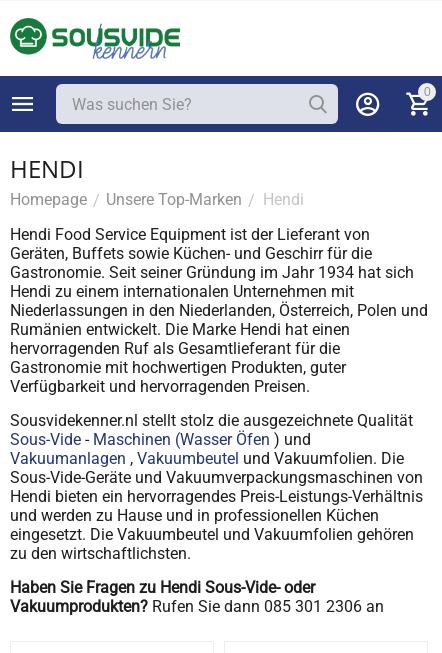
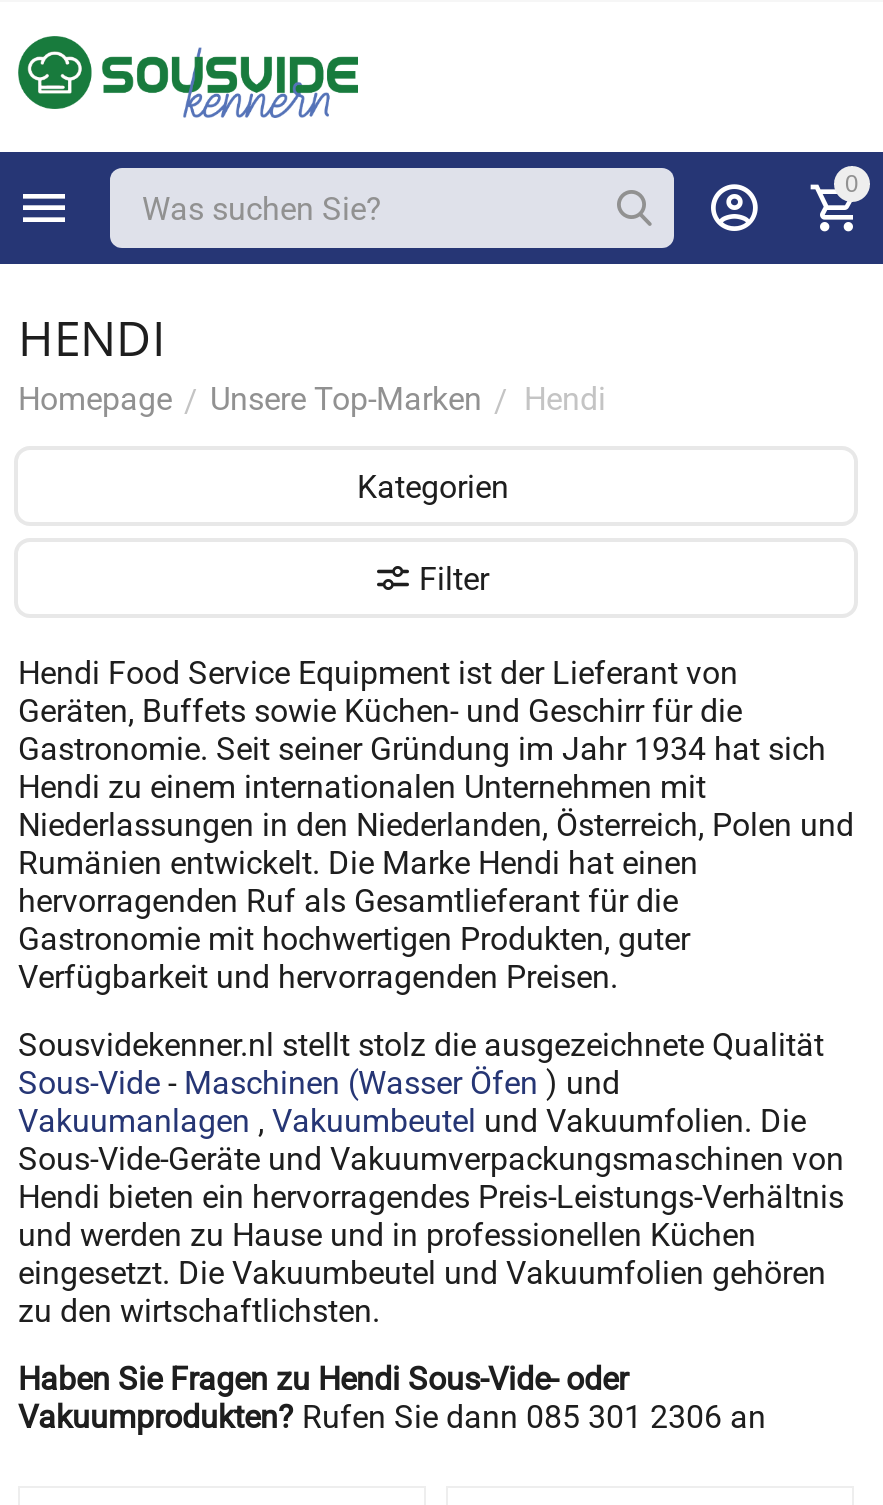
+ Kategorien
+ Filter
